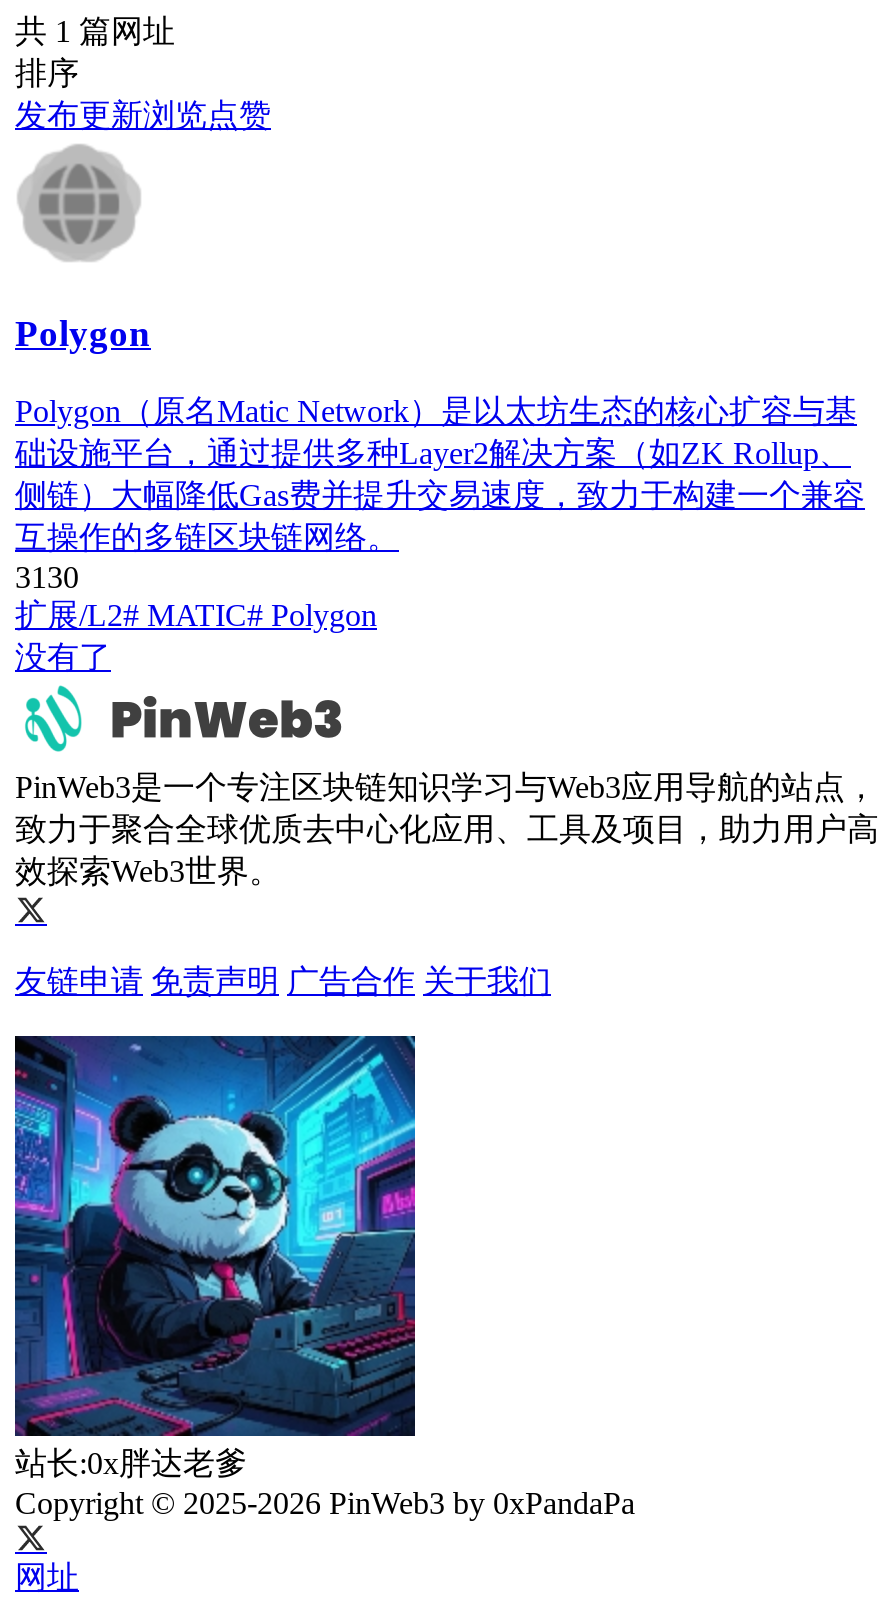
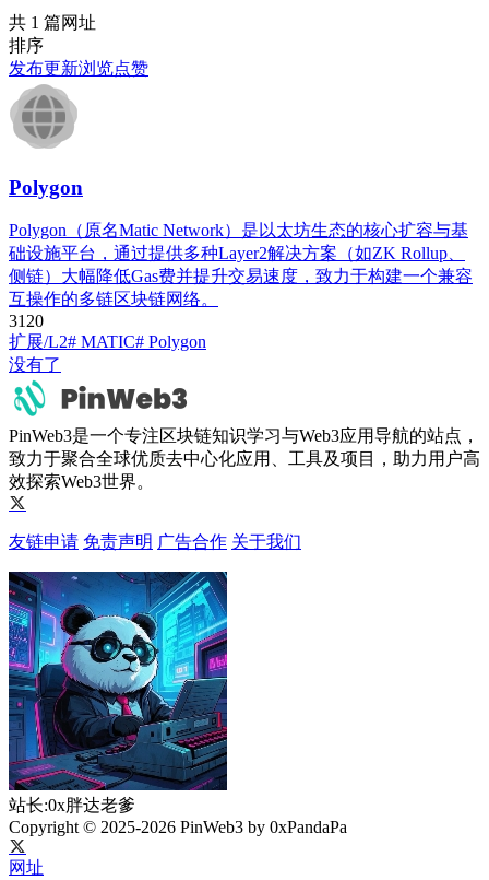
- 3130
+ 3120
